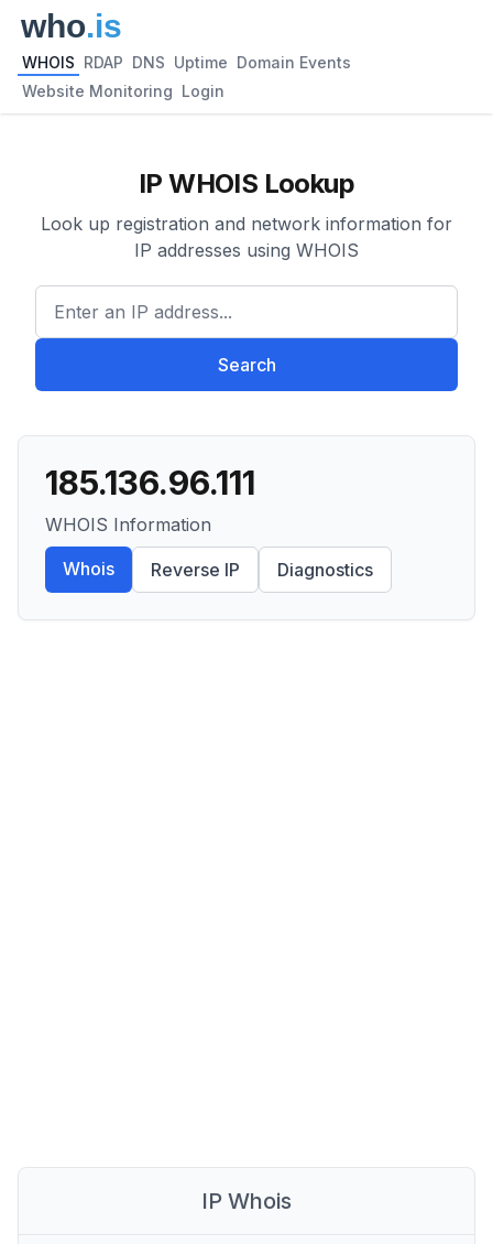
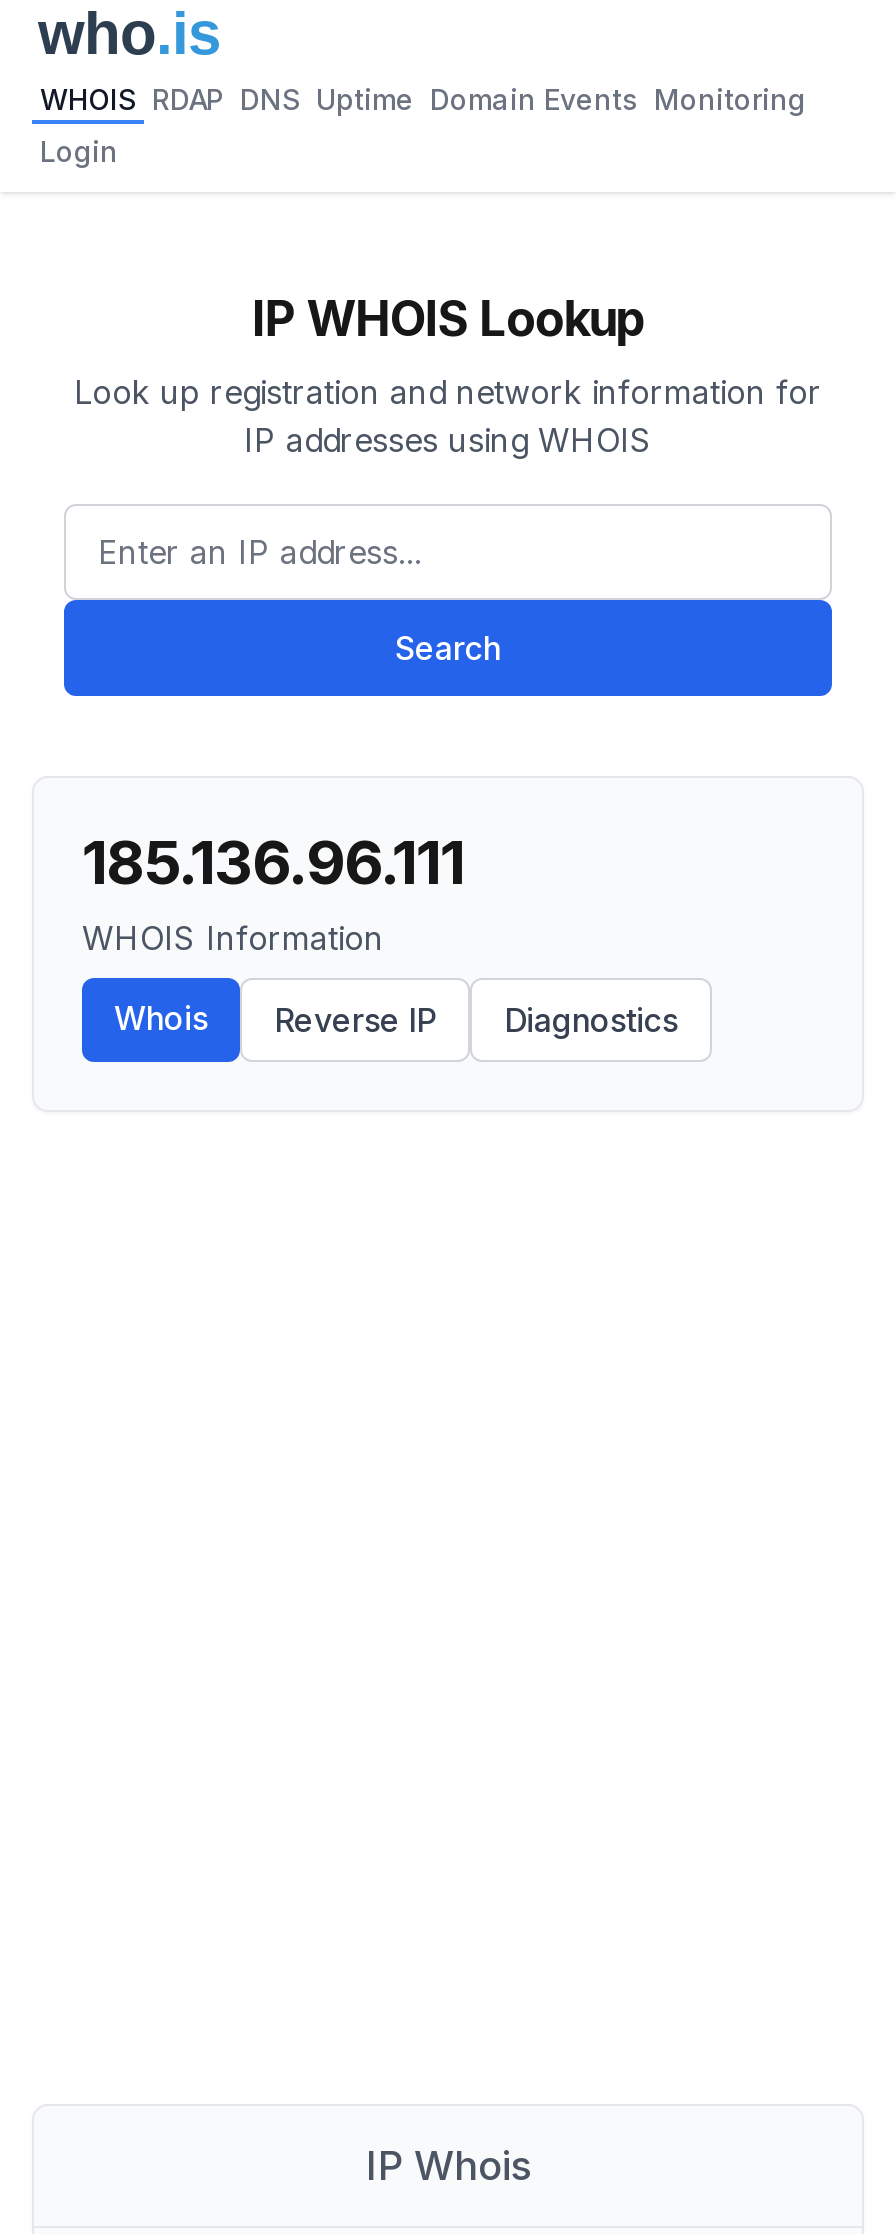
- WHOIS RDAP DNS Uptime Domain Events
+ WHOIS RDAP DNS Uptime Domain Events Monitoring

- Website Monitoring Login
+ Login
